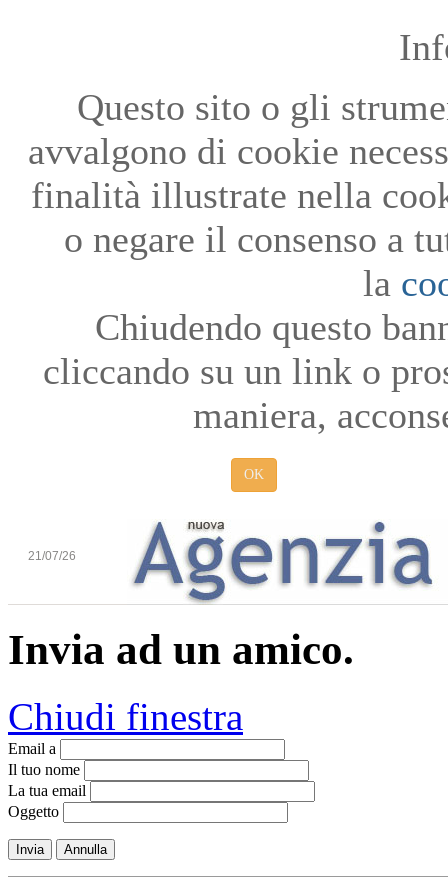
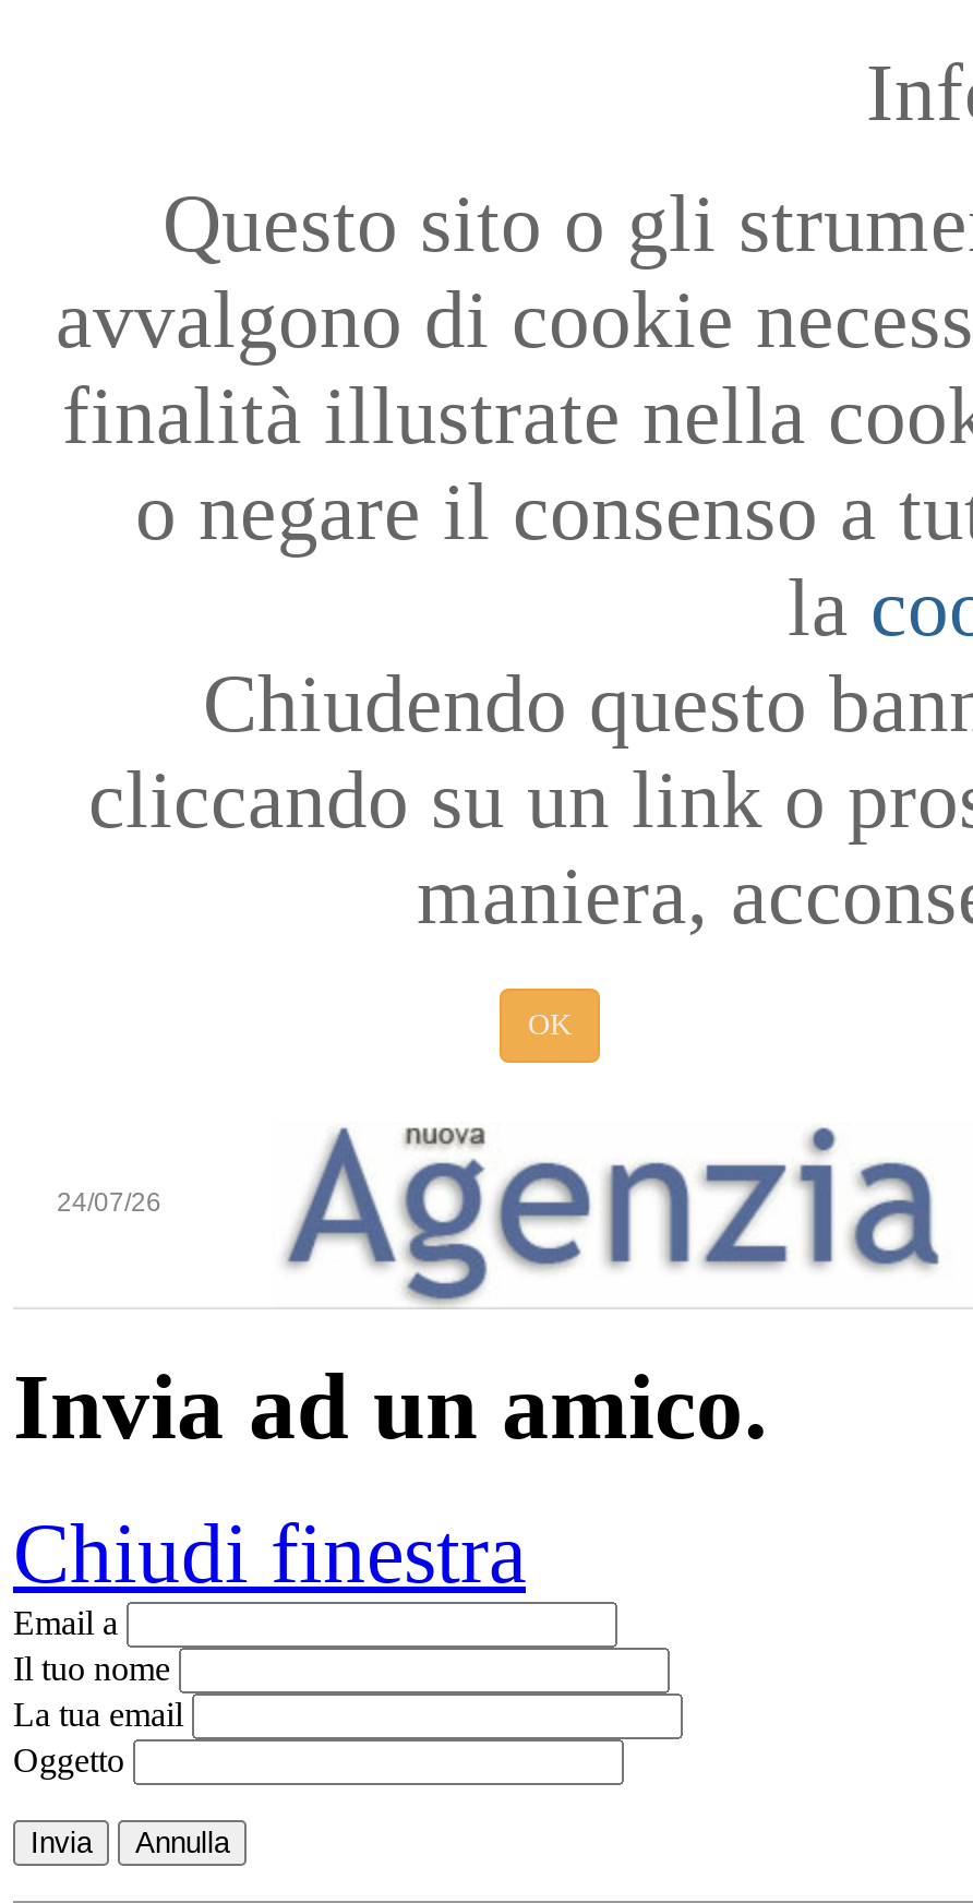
- 21/07/26
+ 24/07/26
